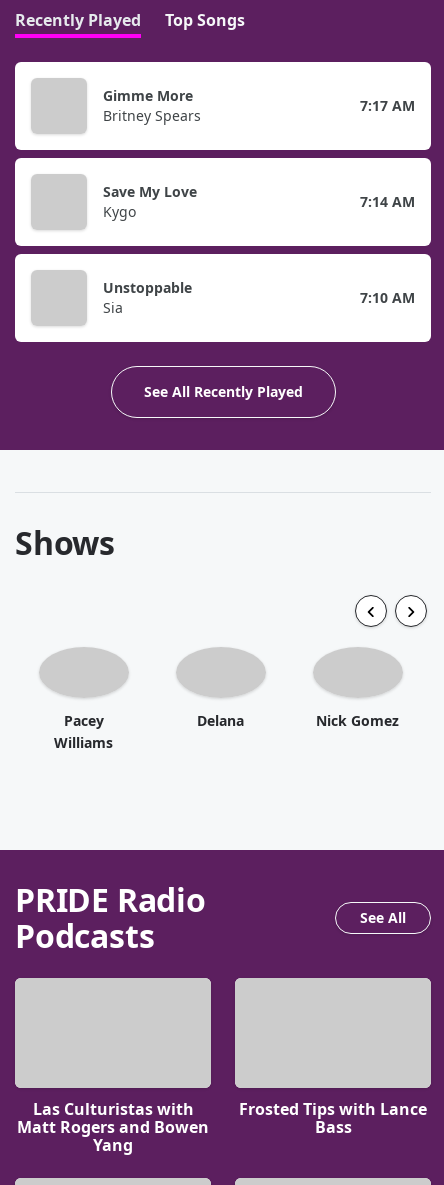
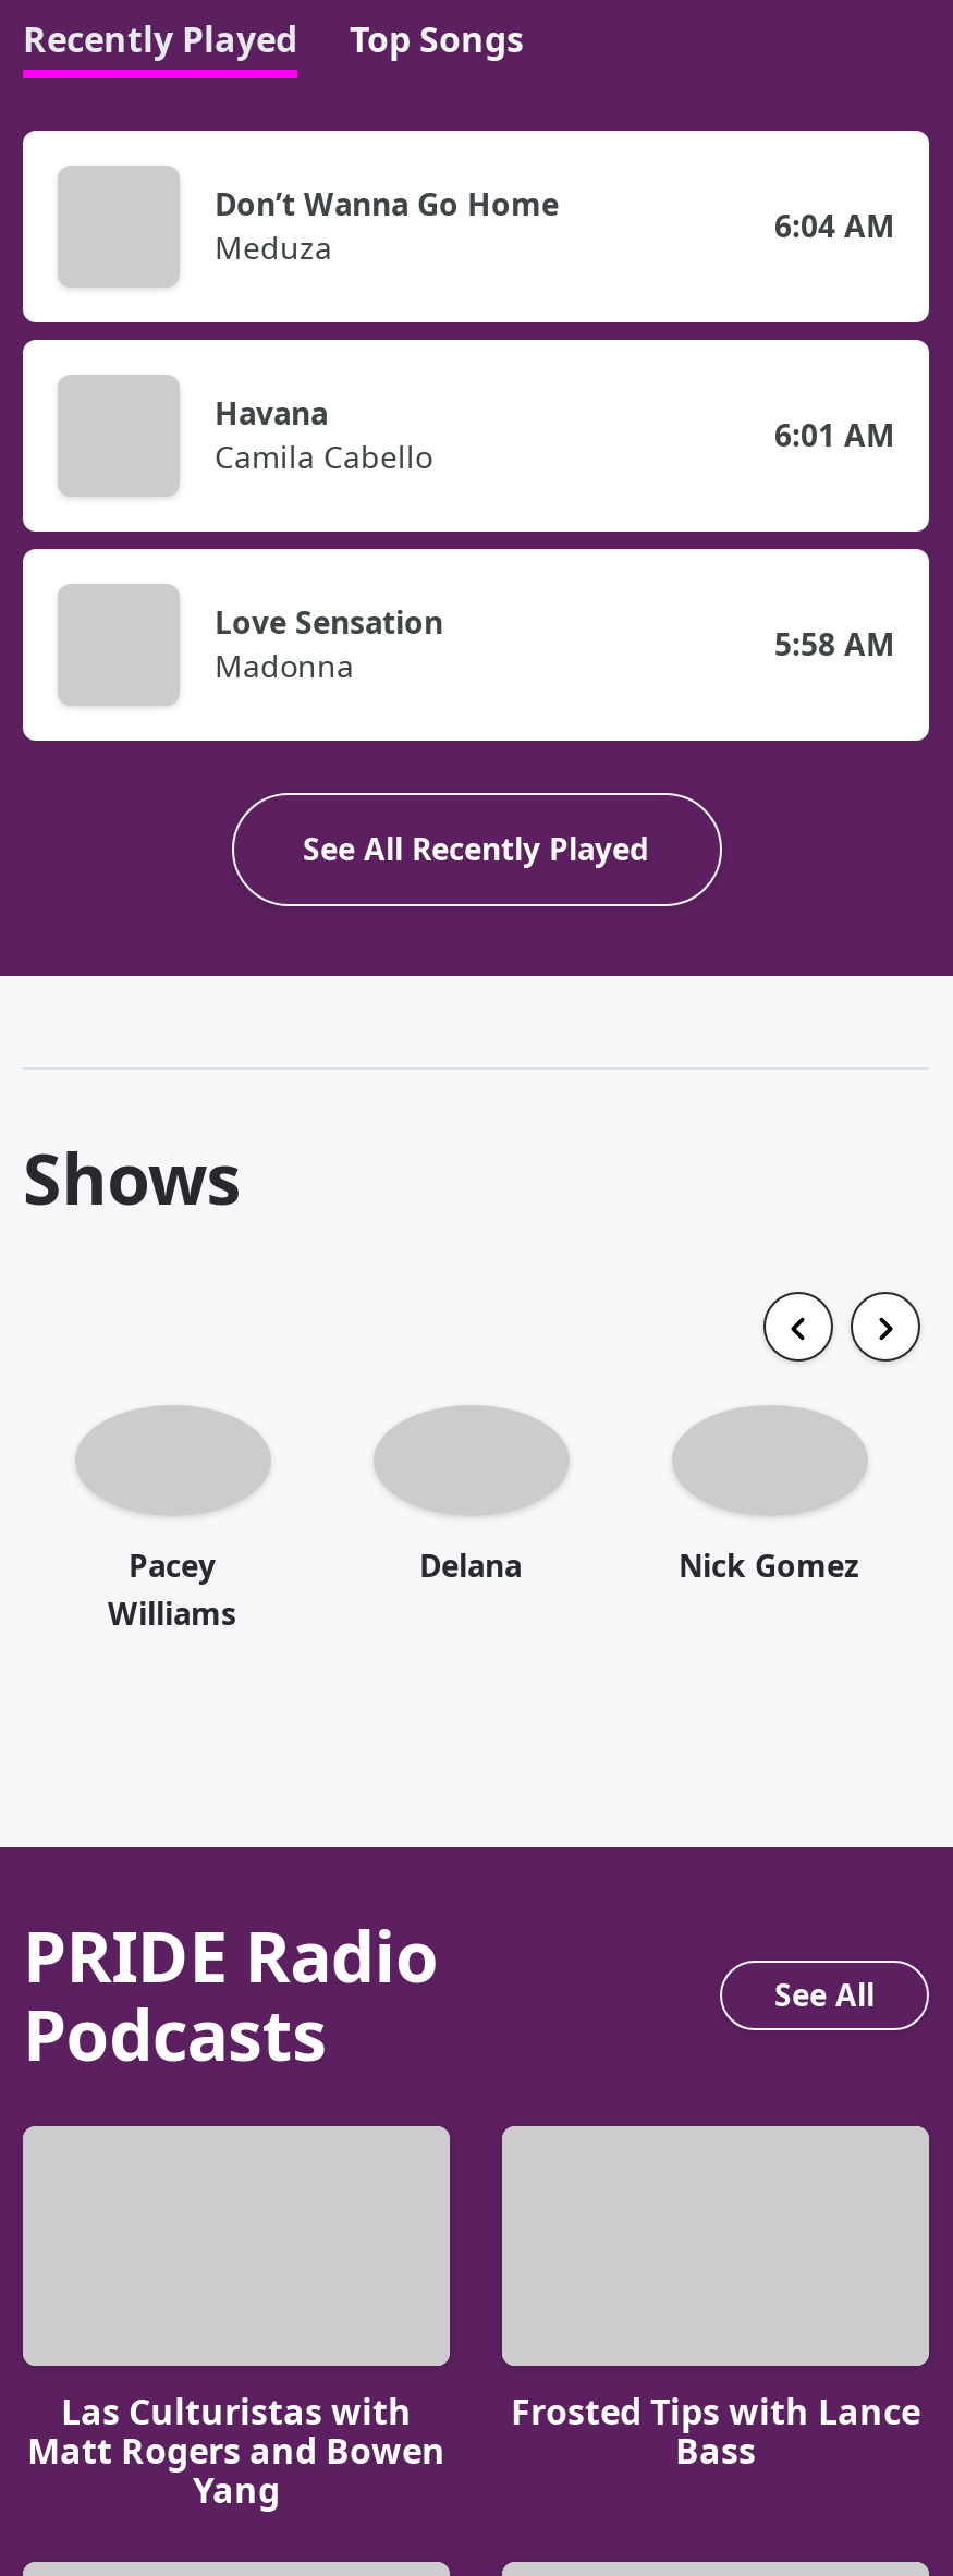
- Gimme More
- Britney Spears
+ Don’t Wanna Go Home
+ Meduza

- 7:17 AM
+ 6:04 AM

- Save My Love
- Kygo
+ Havana
+ Camila Cabello

- 7:14 AM
+ 6:01 AM

- Unstoppable
- Sia
+ Love Sensation
+ Madonna

- 7:10 AM
+ 5:58 AM
